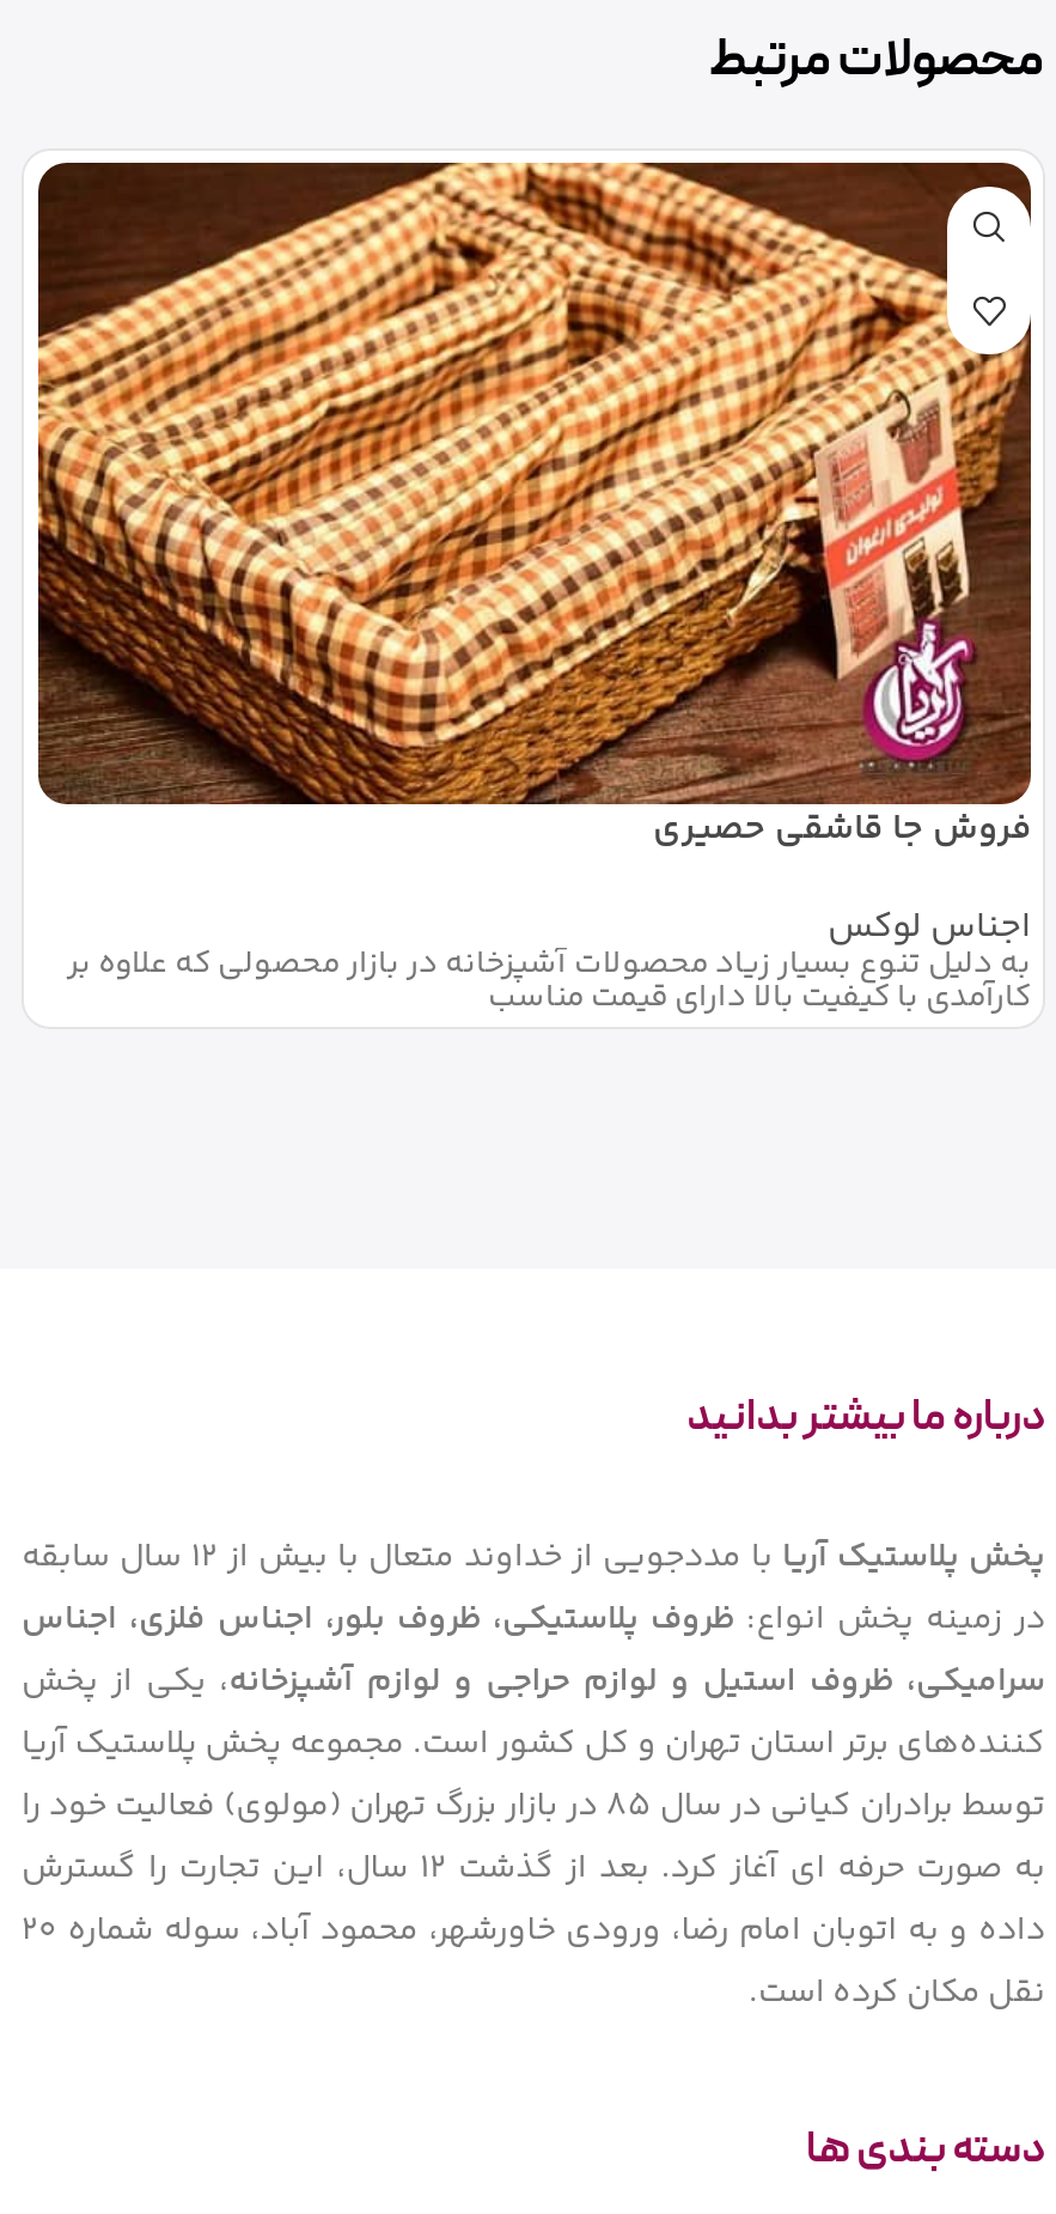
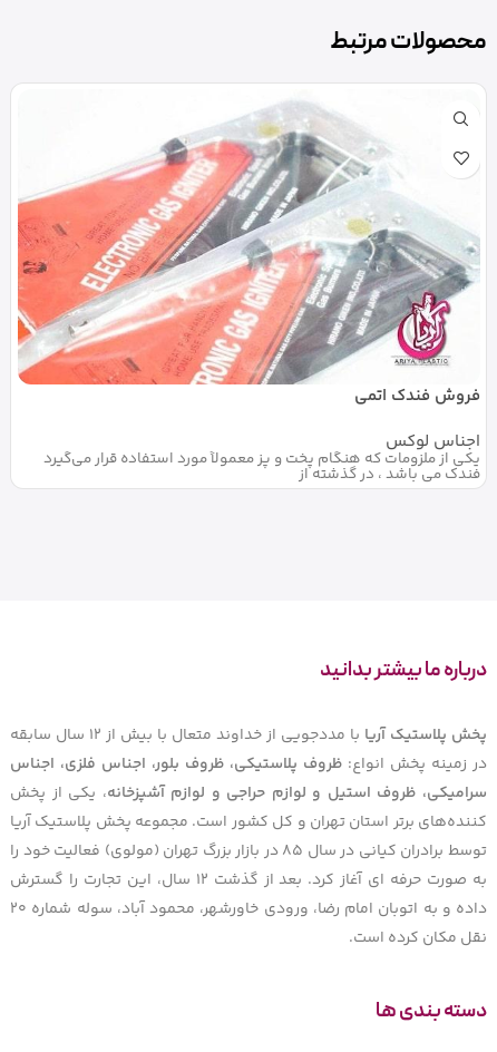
- [image]
- فروش جا قاشقی حصیری
+ [image]
+ فروش فندک اتمی

- به دلیل تنوع بسیار زیاد محصولات آشپزخانه در بازار محصولی که علاوه بر
- کارآمدی با کیفیت بالا دارای قیمت مناسب
+ یکی از ملزومات که هنگام پخت و پز معمولاً مورد استفاده قرار می‌گیرد
+ فندک می باشد ، در گذشته از
